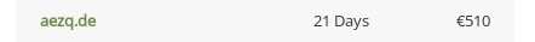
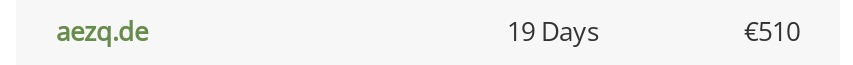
- 21 Days
+ 19 Days
